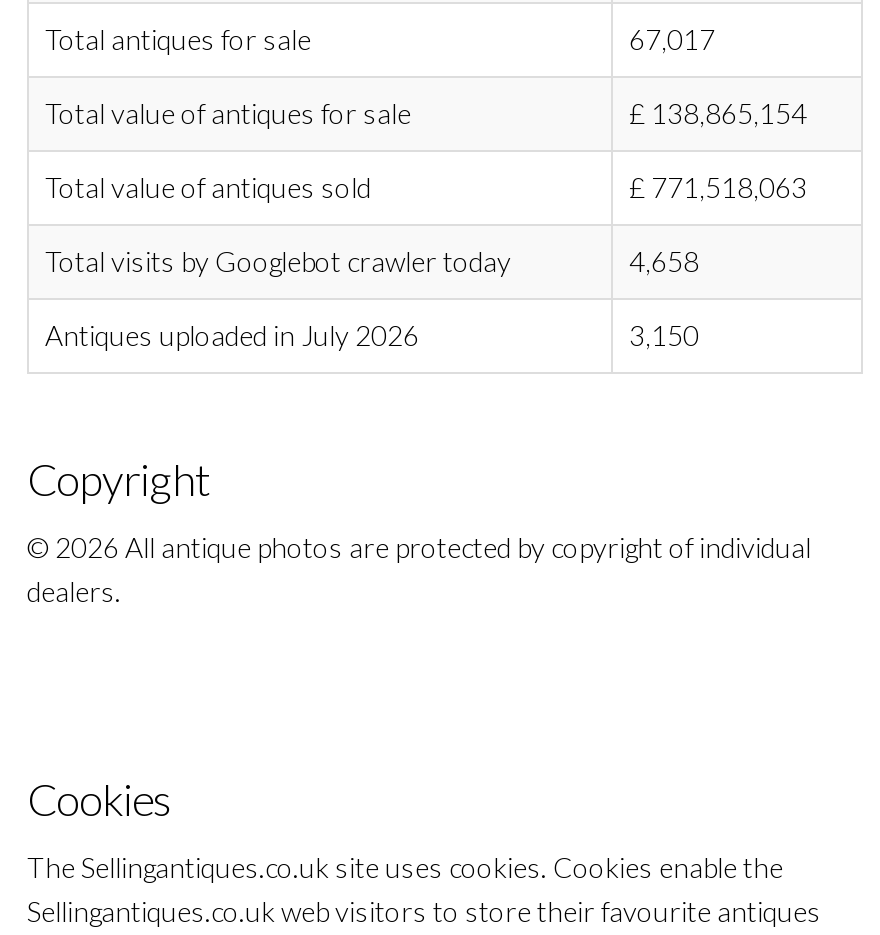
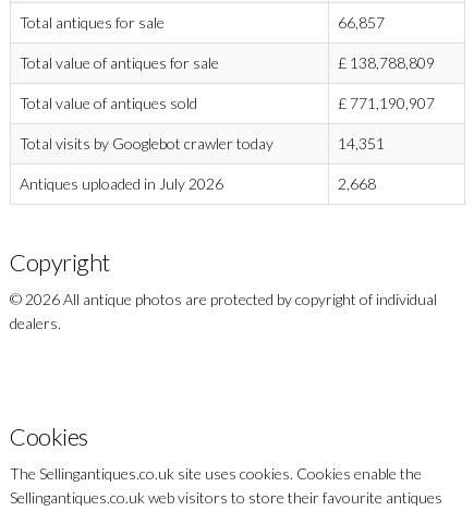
- 67,017
+ 66,857

- £138,865,154
+ £138,788,809

- £771,518,063
+ £771,190,907

- 4,658
+ 14,351

- 3,150
+ 2,668
